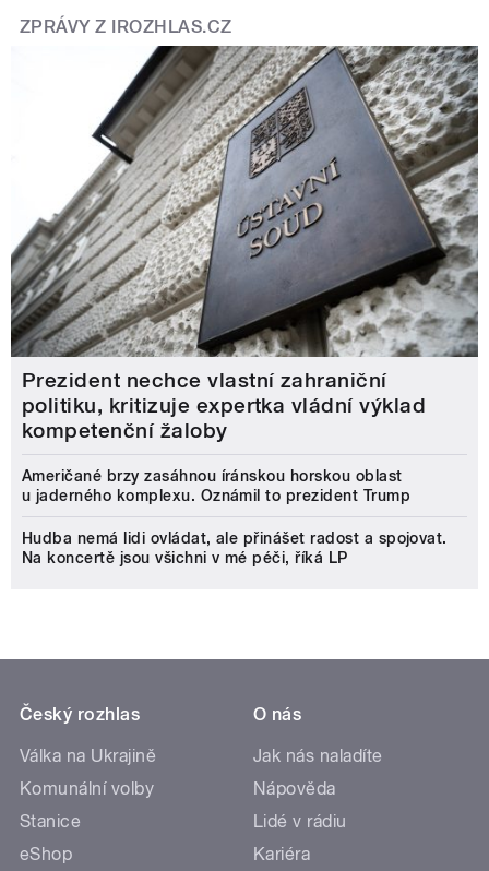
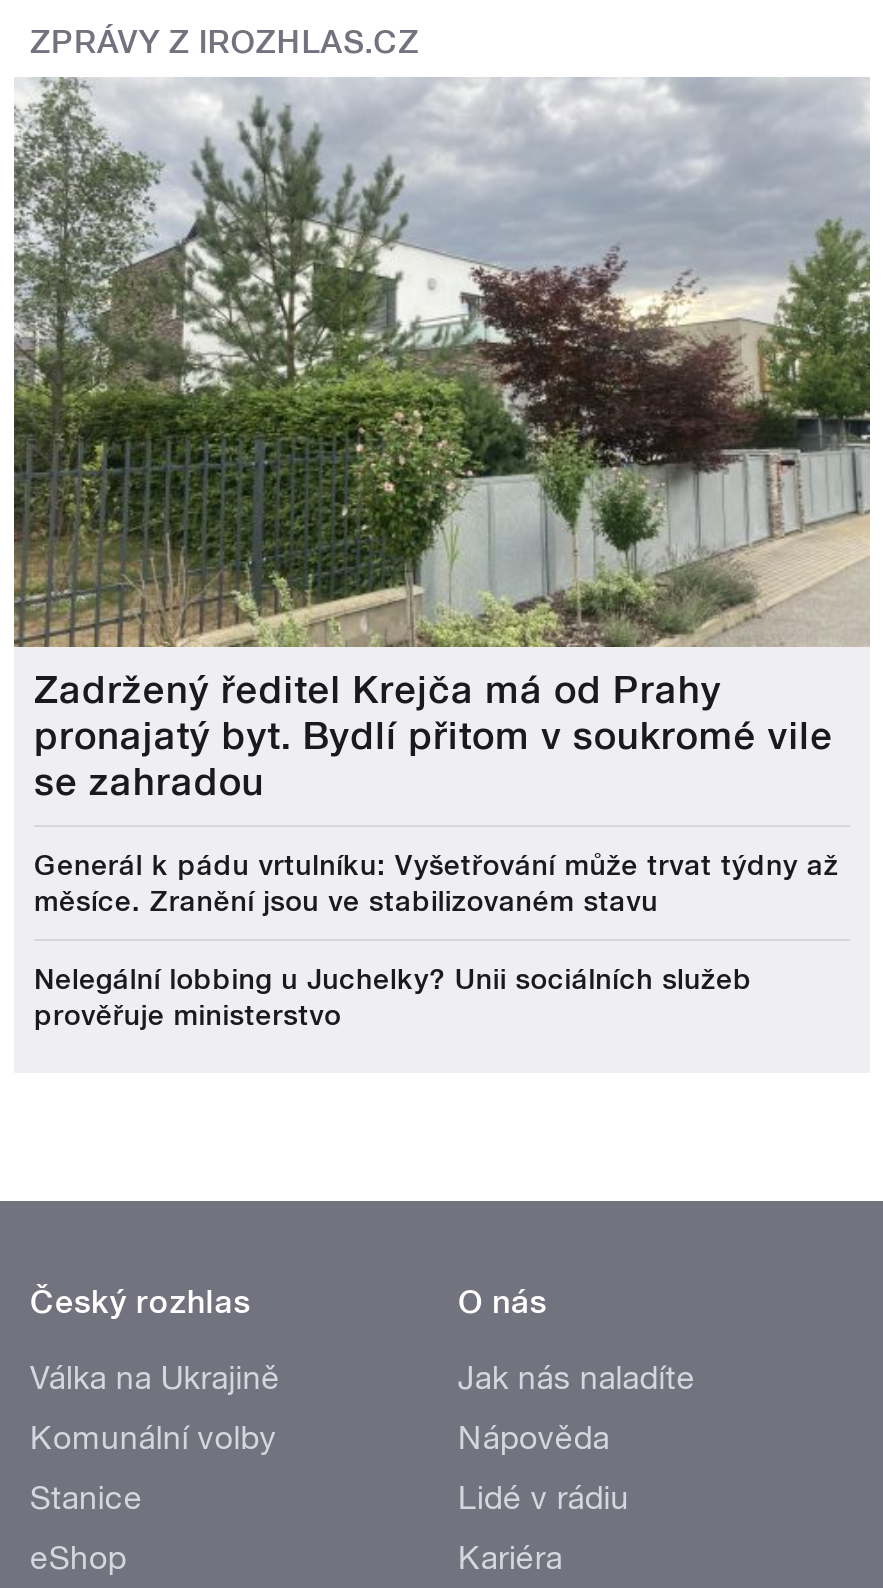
- [image]
- Prezident nechce vlastní zahraniční
- politiku, kritizuje expertka vládní výklad
- kompetenční žaloby
+ [image]
+ Zadržený ředitel Krejča má od Prahy
+ pronajatý byt. Bydlí přitom v soukromé vile
+ se zahradou

- Američané brzy zasáhnou íránskou horskou oblast
- u jaderného komplexu. Oznámil to prezident Trump
+ Generál k pádu vrtulníku: Vyšetřování může trvat týdny až
+ měsíce. Zranění jsou ve stabilizovaném stavu

- Hudba nemá lidi ovládat, ale přinášet radost a spojovat.
- Na koncertě jsou všichni v mé péči, říká LP
+ Nelegální lobbing u Juchelky? Unii sociálních služeb
+ prověřuje ministerstvo
